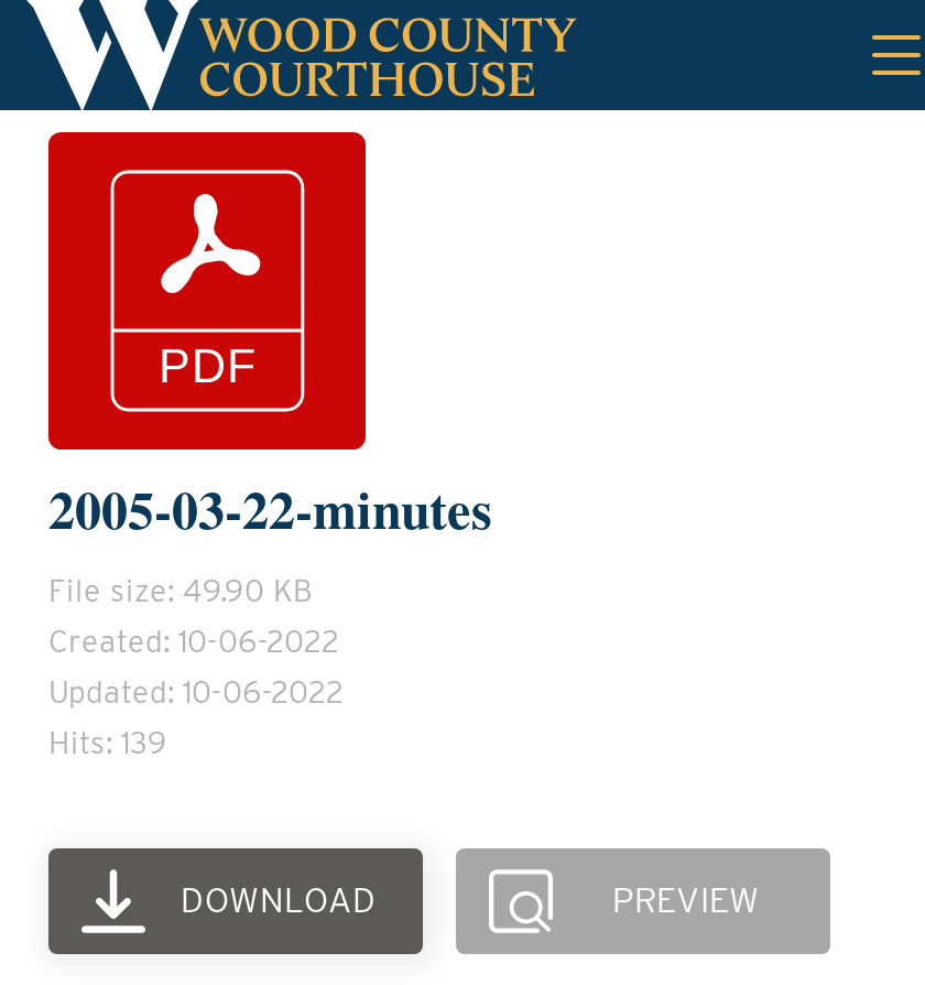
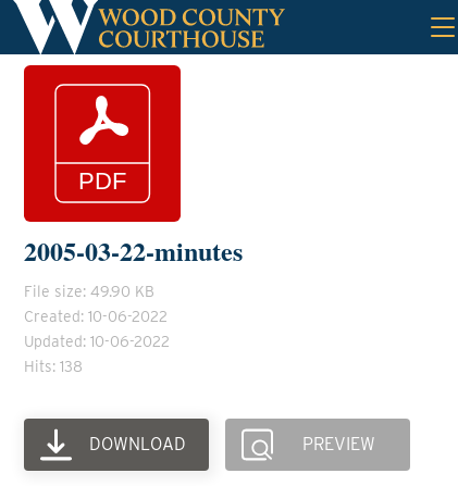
- Hits: 139
+ Hits: 138
